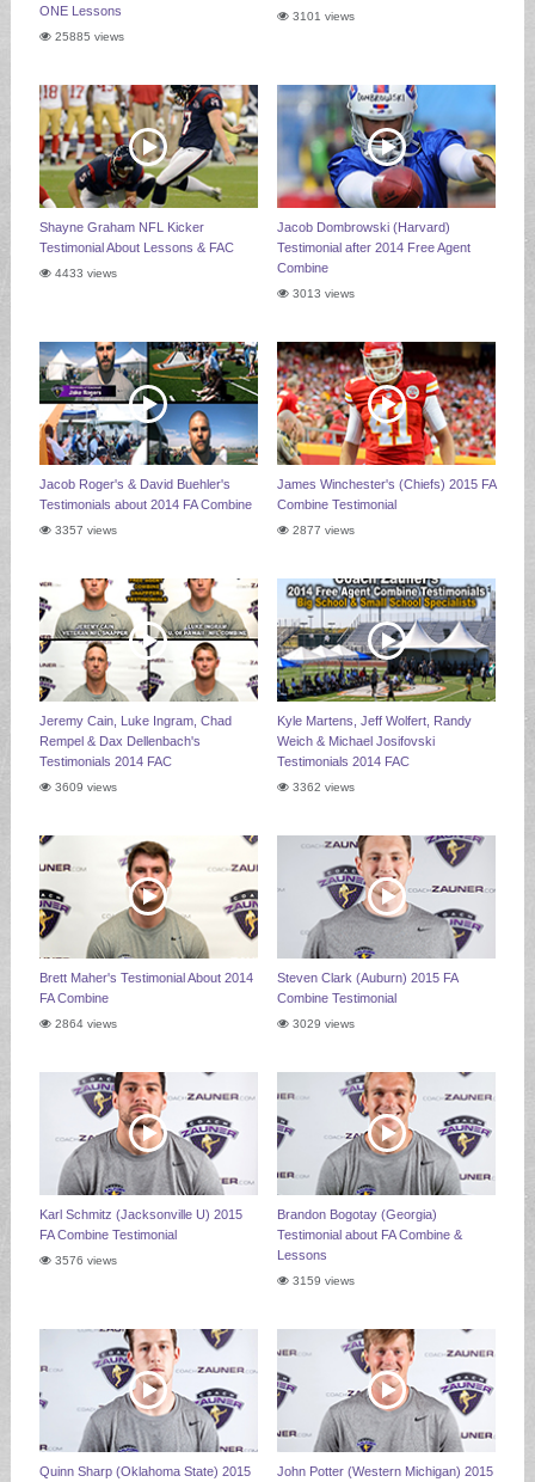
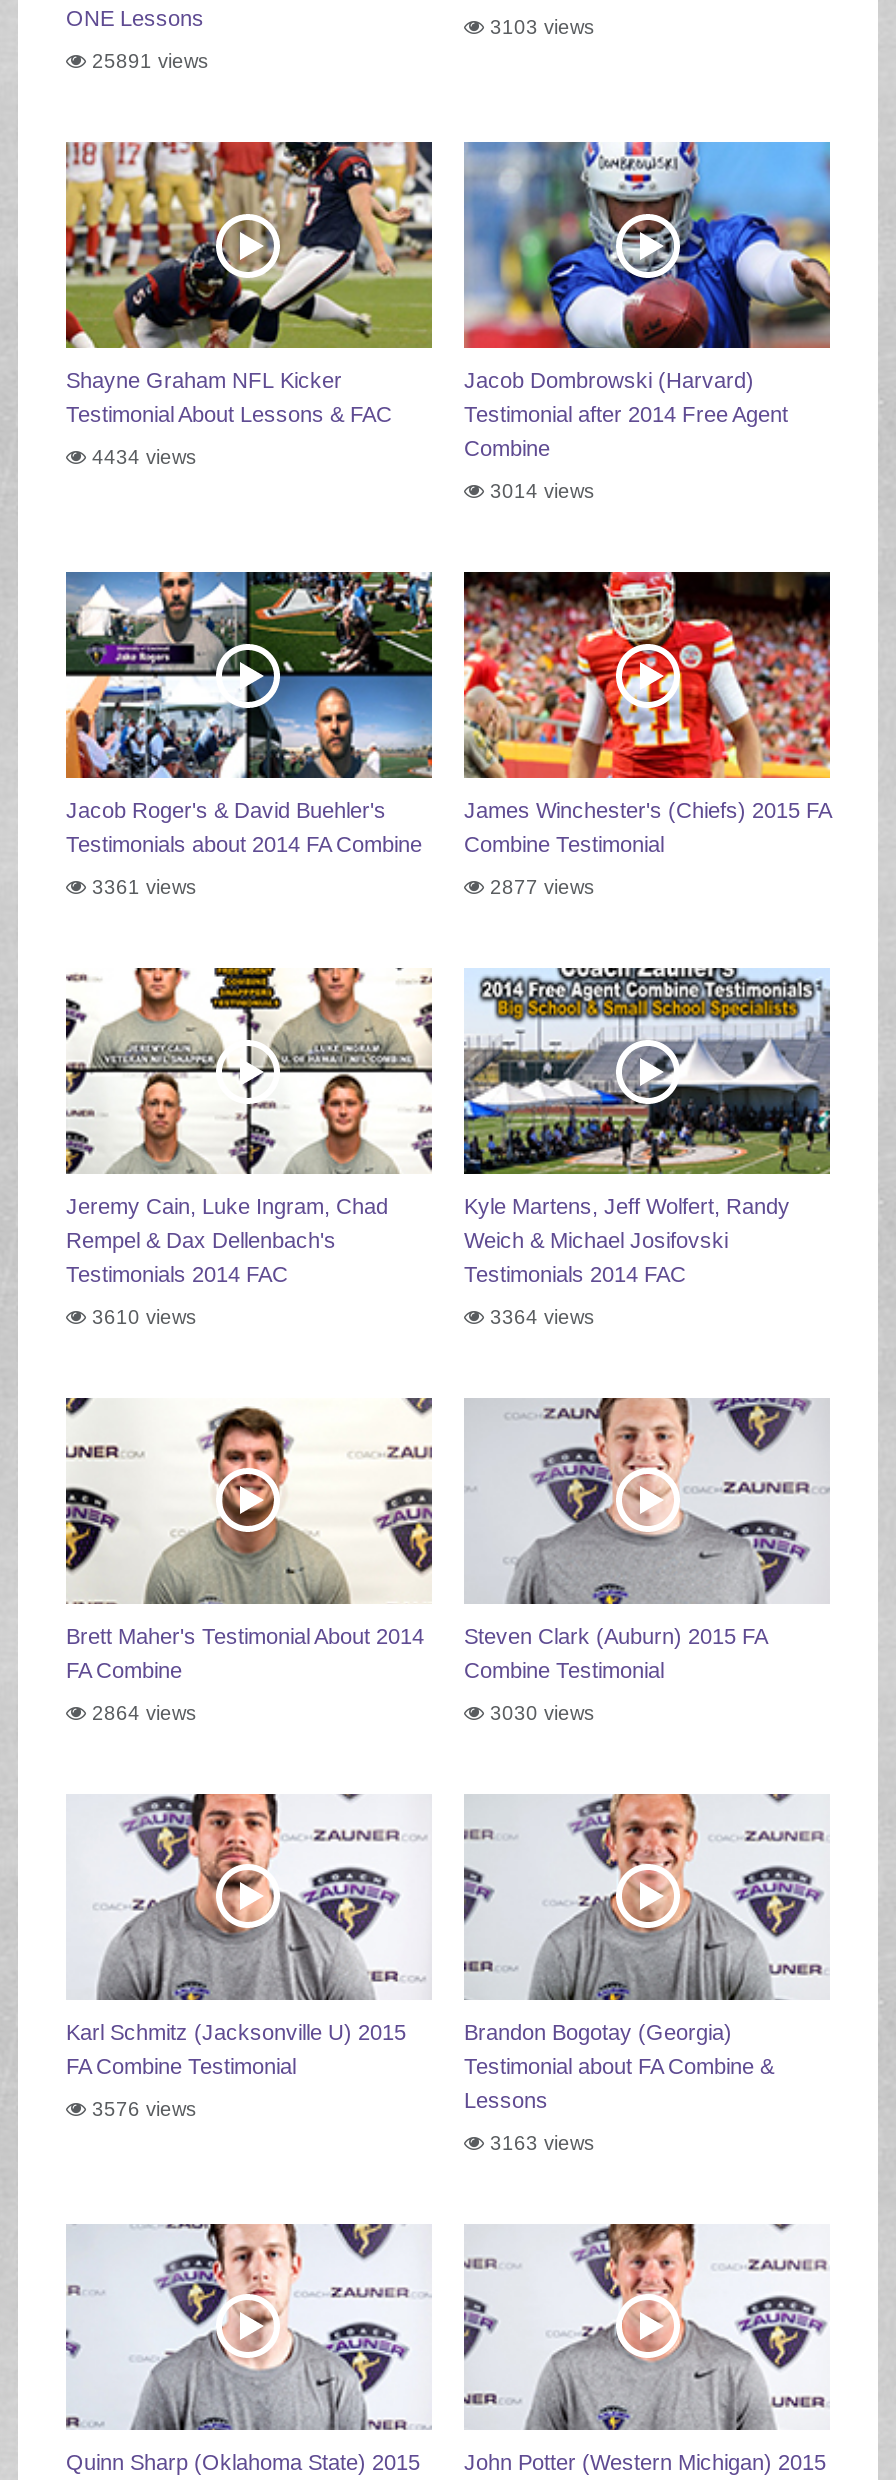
- 3101 views
+ 3103 views

- 25885 views
+ 25891 views

- 4433 views
+ 4434 views

- 3013 views
+ 3014 views

- 3357 views
+ 3361 views

- 3609 views
+ 3610 views

- 3362 views
+ 3364 views

- 3029 views
+ 3030 views

- 3159 views
+ 3163 views
